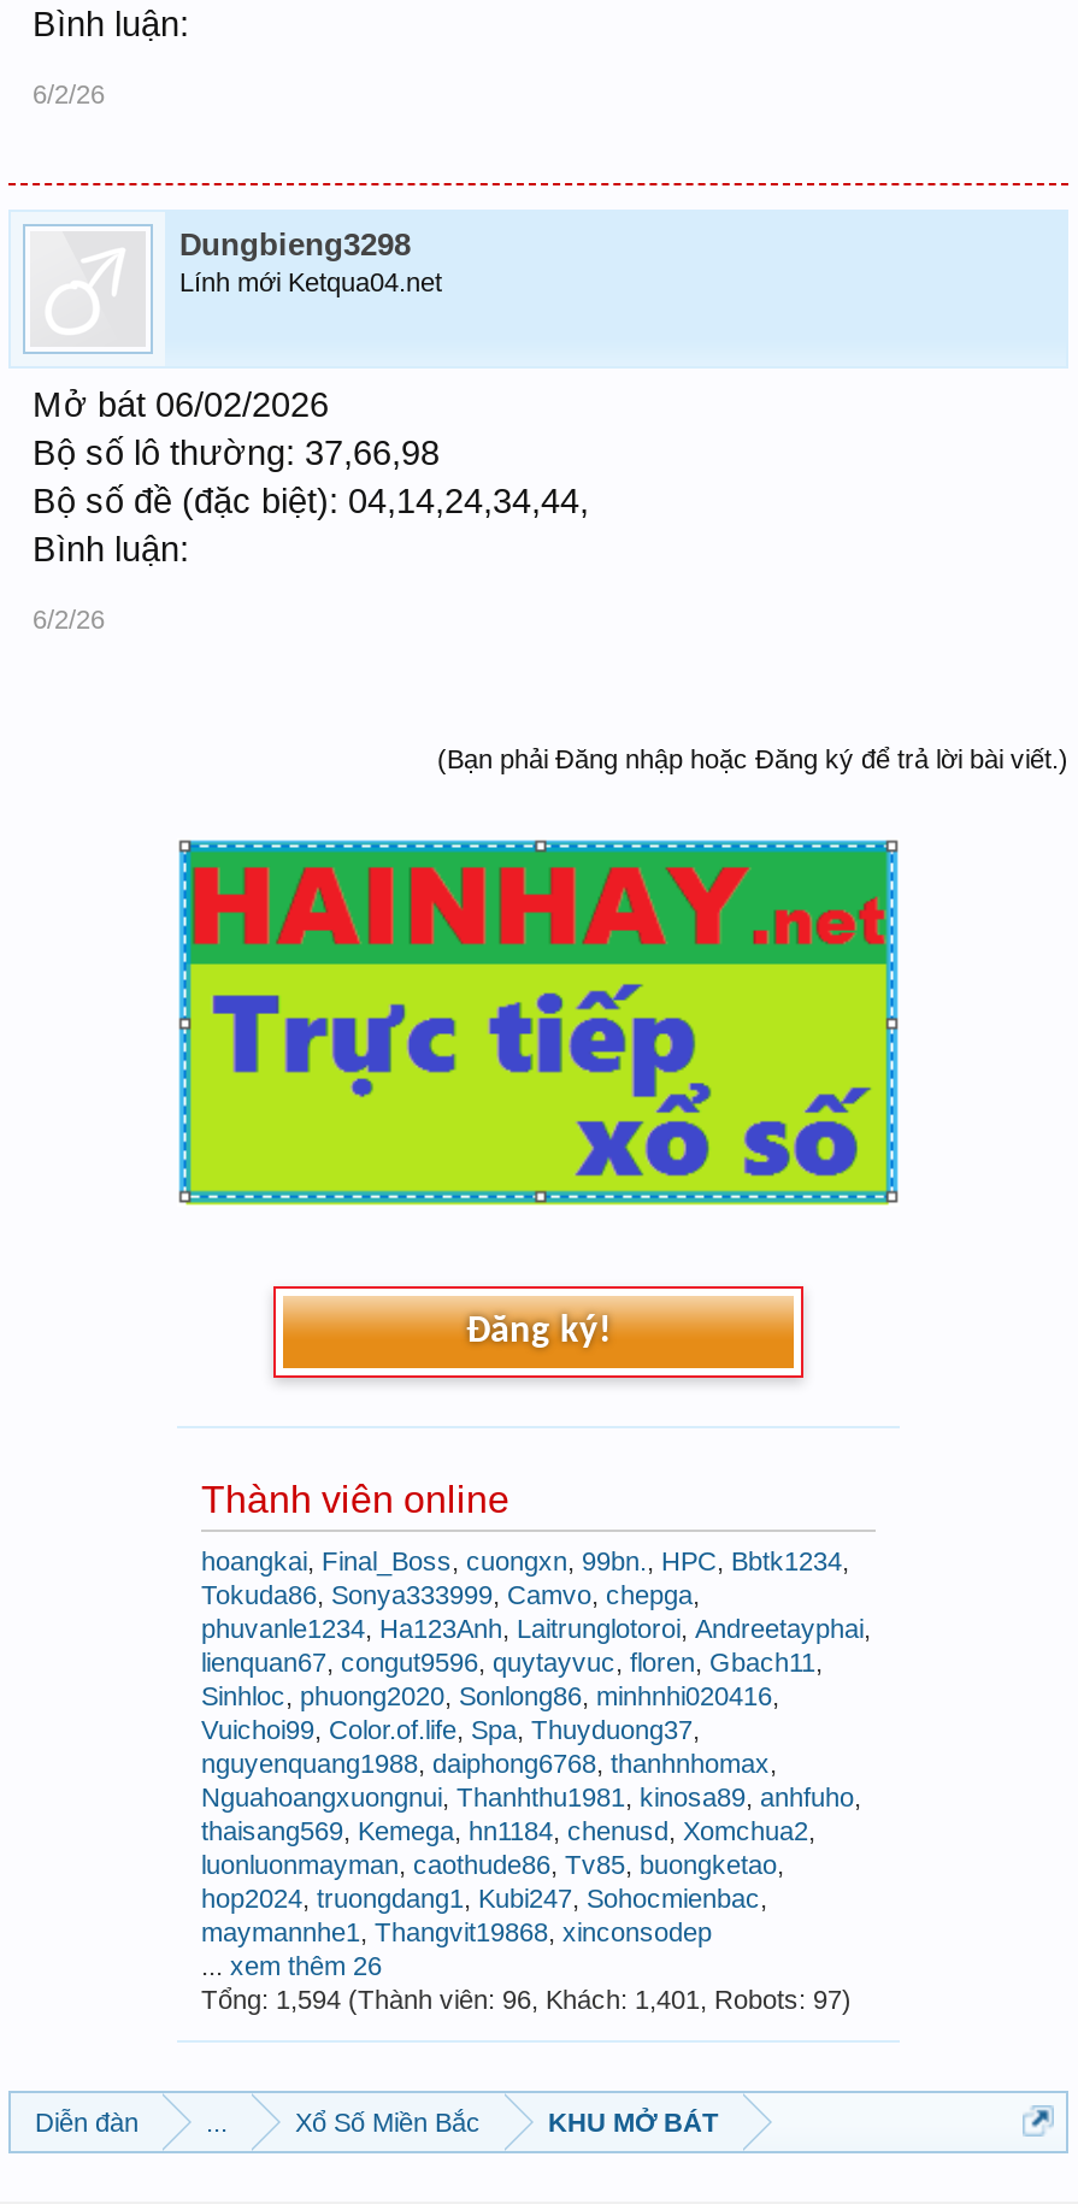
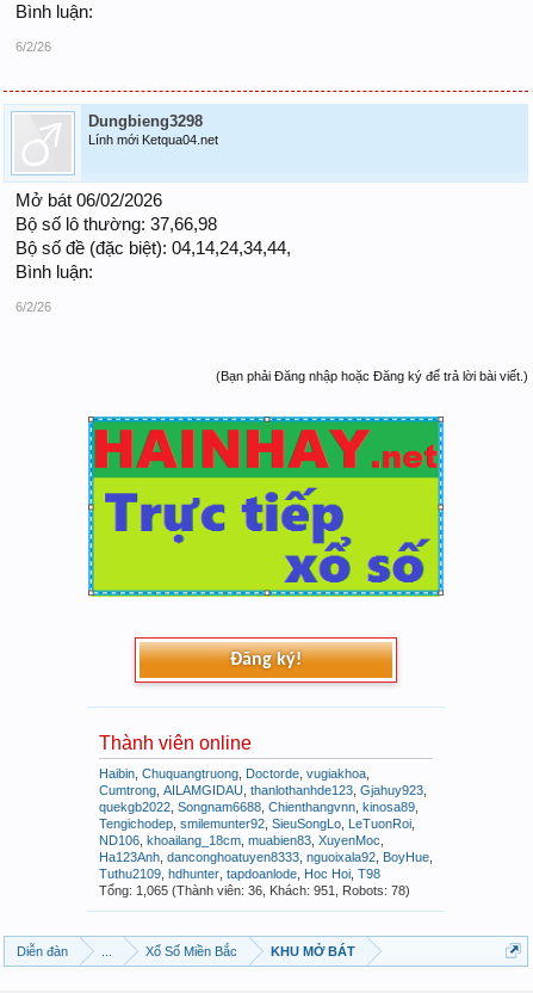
- hoangkai, Final_Boss, cuongxn, 99bn., HPC, Bbtk1234,
- Tokuda86, Sonya333999, Camvo, chepga,
- phuvanle1234, Ha123Anh, Laitrunglotoroi, Andreetayphai,
- lienquan67, congut9596, quytayvuc, floren, Gbach11,
- Sinhloc, phuong2020, Sonlong86, minhnhi020416,
- Vuichoi99, Color.of.life, Spa, Thuyduong37,
- nguyenquang1988, daiphong6768, thanhnhomax,
- Nguahoangxuongnui, Thanhthu1981, kinosa89, anhfuho,
- thaisang569, Kemega, hn1184, chenusd, Xomchua2,
- luonluonmayman, caothude86, Tv85, buongketao,
- hop2024, truongdang1, Kubi247, Sohocmienbac,
- maymannhe1, Thangvit19868, xinconsodep
- ... xem thêm 26
- Tổng: 1,594 (Thành viên: 96, Khách: 1,401, Robots: 97)
+ Haibin, Chuquangtruong, Doctorde, vugiakhoa,
+ Cumtrong, AILAMGIDAU, thanlothanhde123, Gjahuy923,
+ quekgb2022, Songnam6688, Chienthangvnn, kinosa89,
+ Tengichodep, smilemunter92, SieuSongLo, LeTuonRoi,
+ ND106, khoailang_18cm, muabien83, XuyenMoc,
+ Ha123Anh, danconghoatuyen8333, nguoixala92, BoyHue,
+ Tuthu2109, hdhunter, tapdoanlode, Hoc Hoi, T98
+ Tổng: 1,065 (Thành viên: 36, Khách: 951, Robots: 78)
